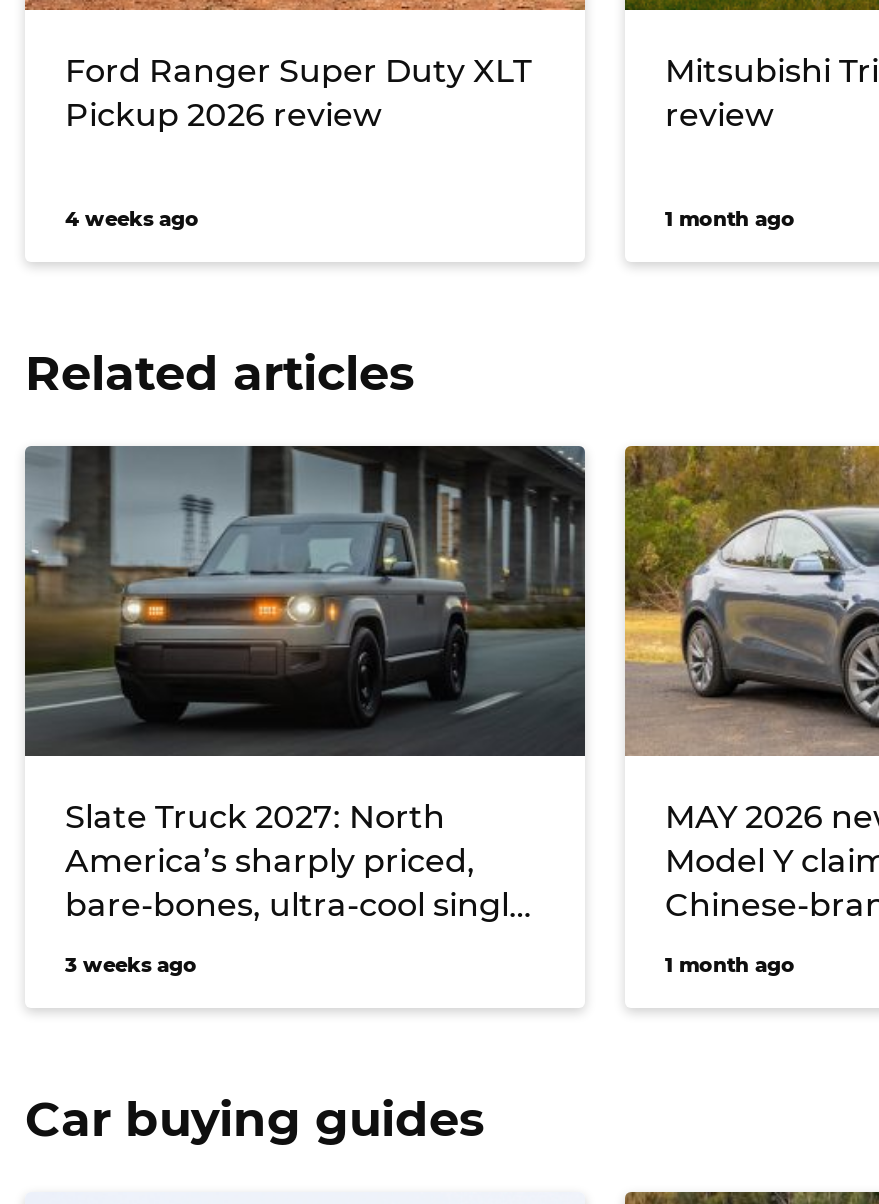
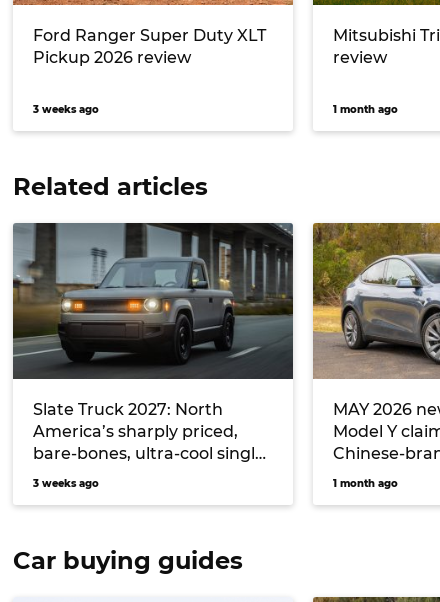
- 4 weeks ago
+ 3 weeks ago
